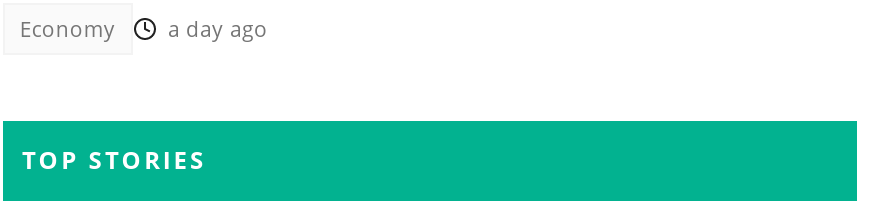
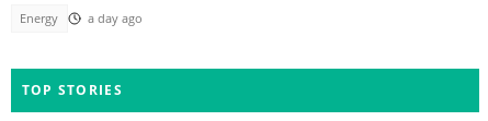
- Economy
+ Energy
